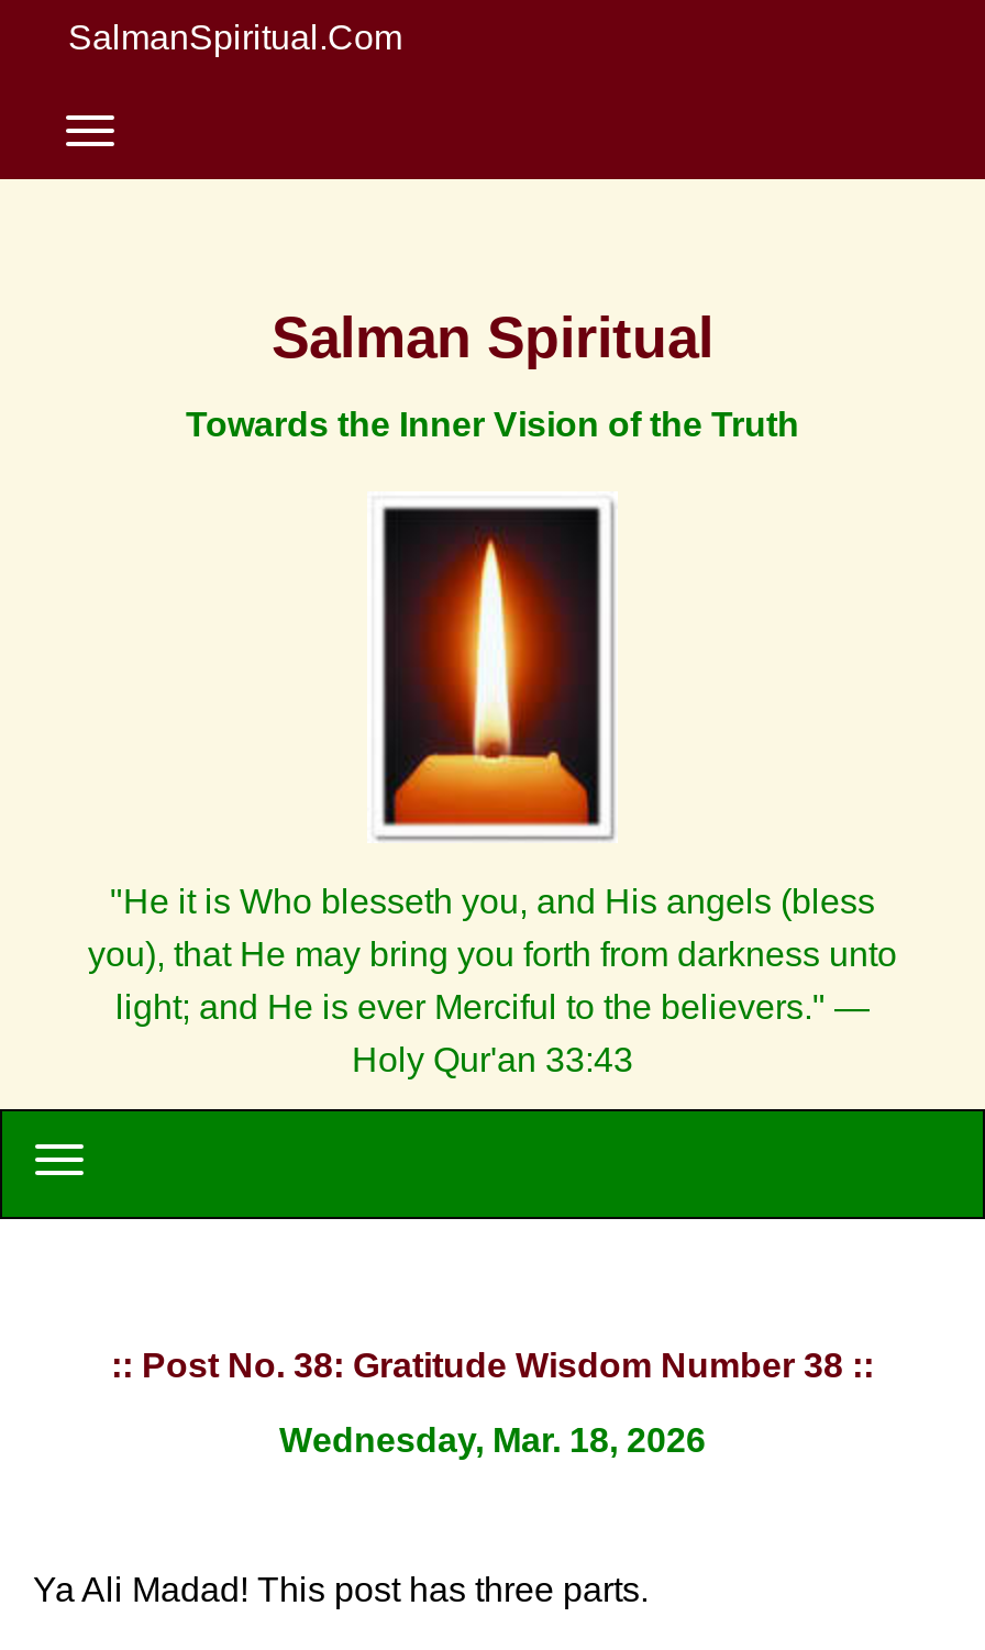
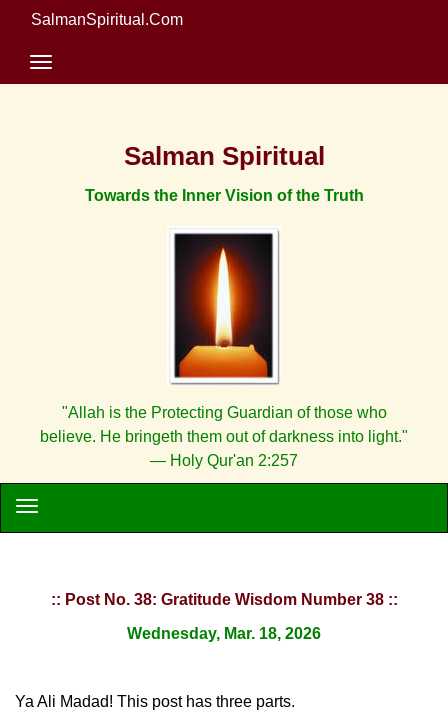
- "He it is Who blesseth you, and His angels (bless
- you), that He may bring you forth from darkness unto
- light; and He is ever Merciful to the believers." —
- Holy Qur'an 33:43
+ "Allah is the Protecting Guardian of those who
+ believe. He bringeth them out of darkness into light."
+ — Holy Qur'an 2:257
